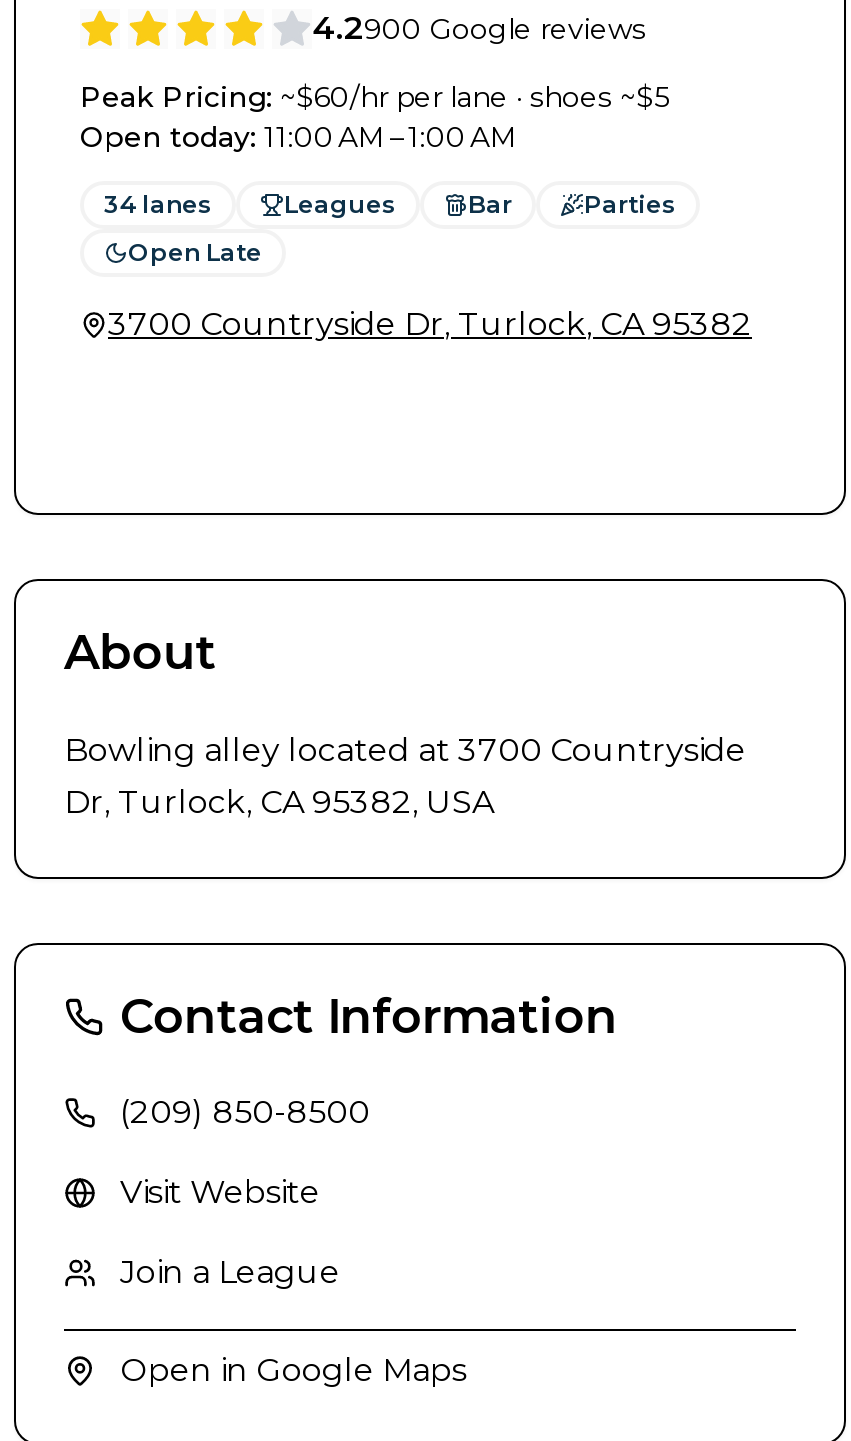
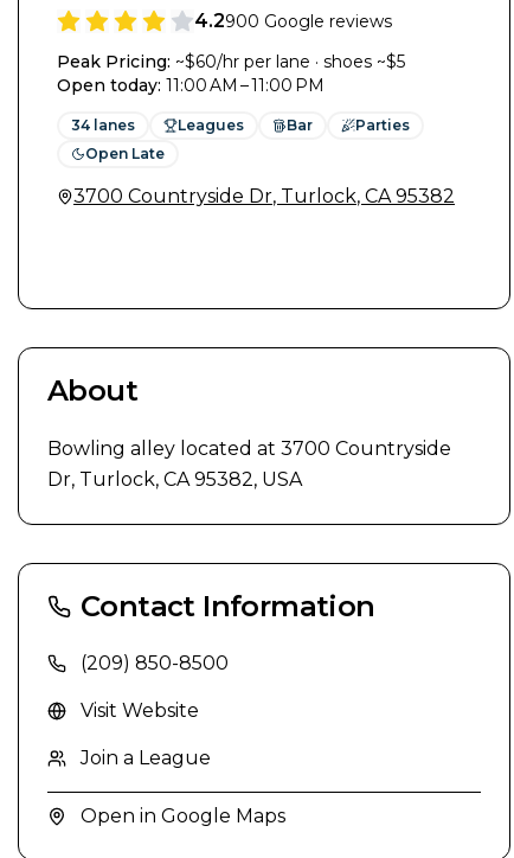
- Open today: 11:00 AM – 1:00 AM
+ Open today: 11:00 AM – 11:00 PM
